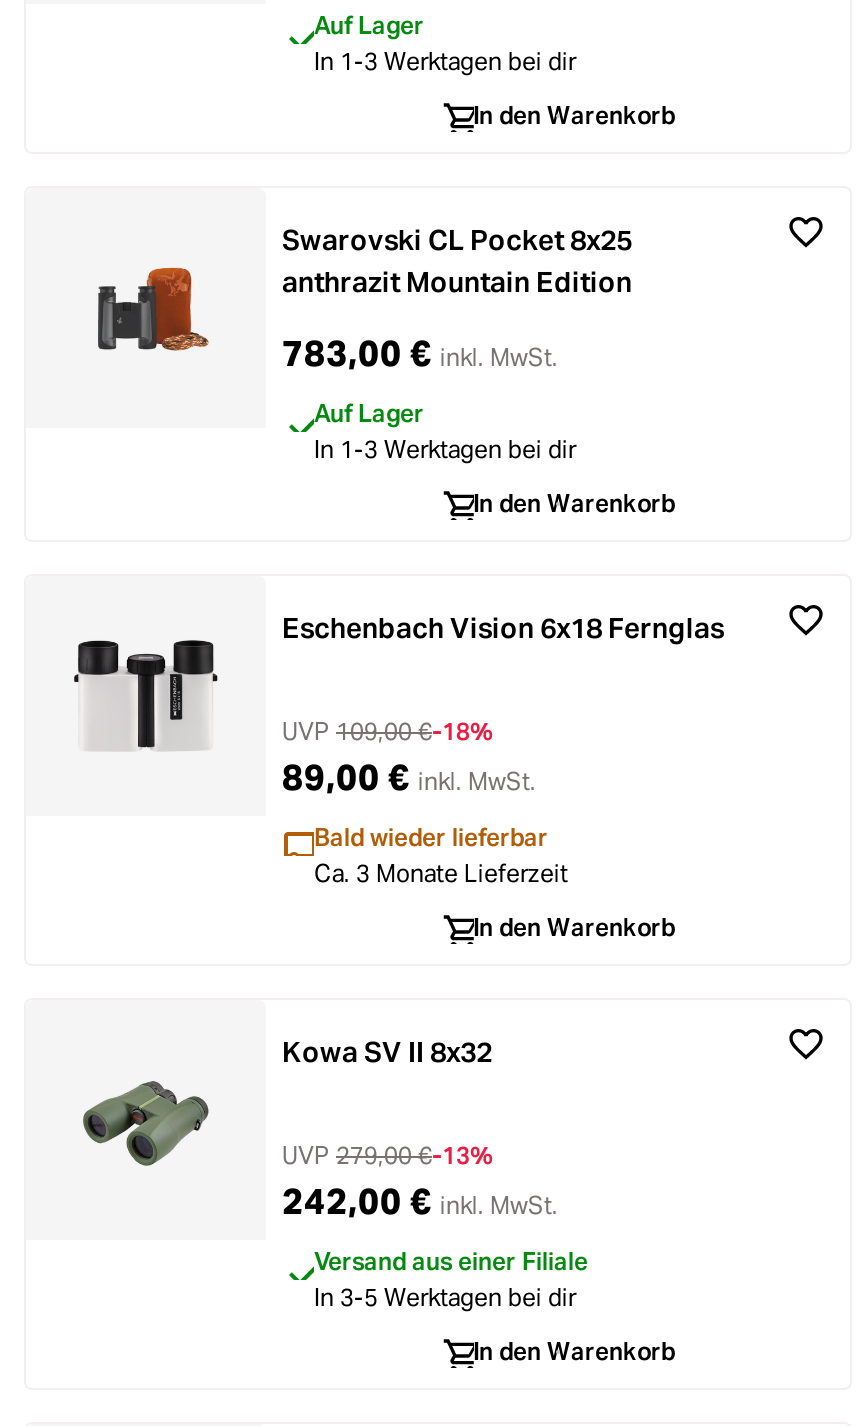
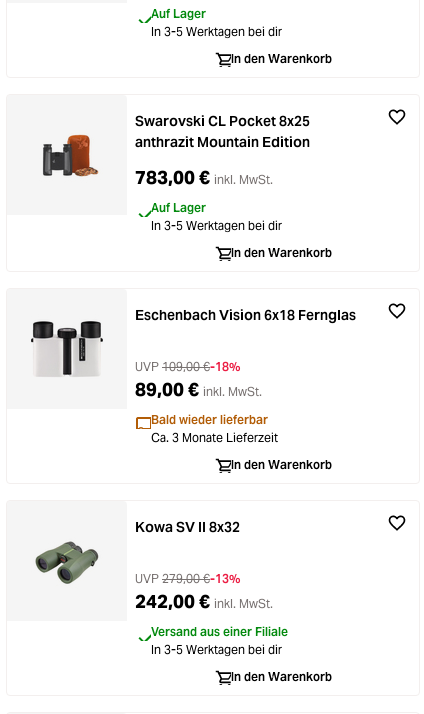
- In 1-3 Werktagen bei dir
+ In 3-5 Werktagen bei dir

- In 1-3 Werktagen bei dir
+ In 3-5 Werktagen bei dir
